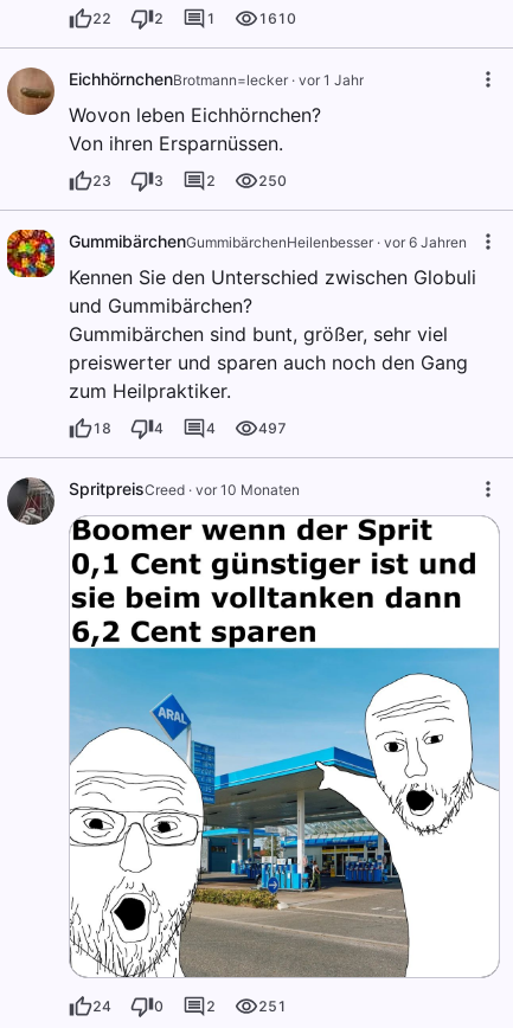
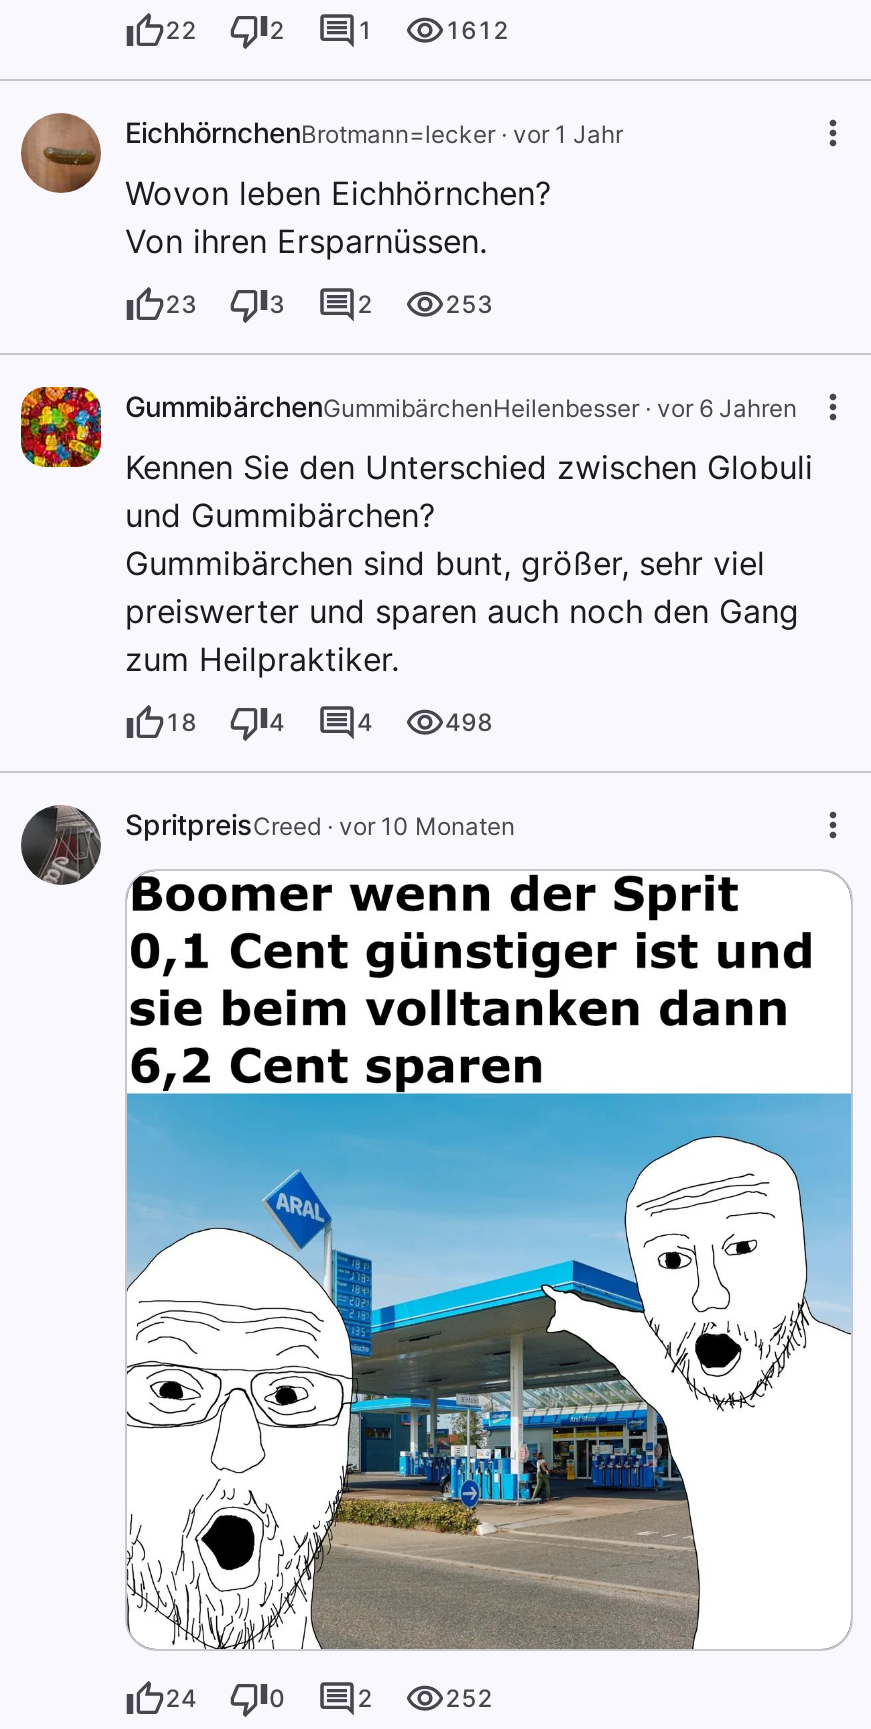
- 1610
+ 1612

- 250
+ 253

- 497
+ 498

- 251
+ 252
